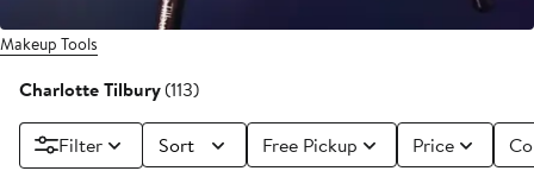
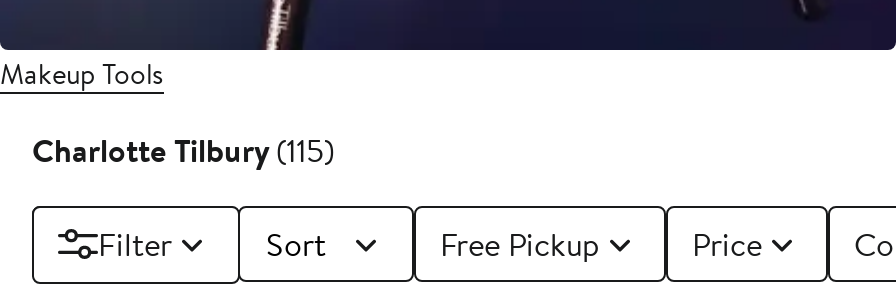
- Charlotte Tilbury (113)
+ Charlotte Tilbury (115)
